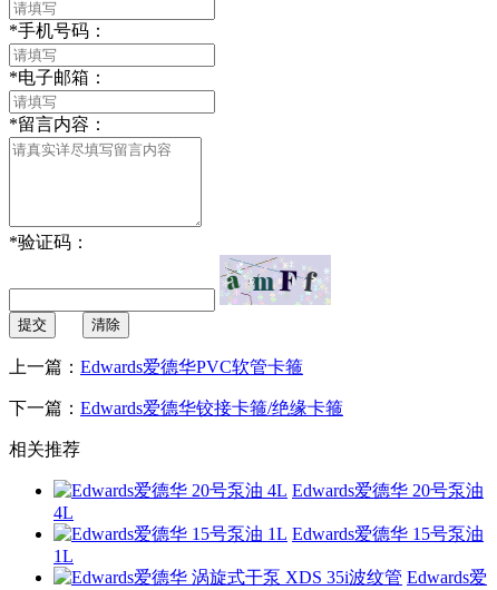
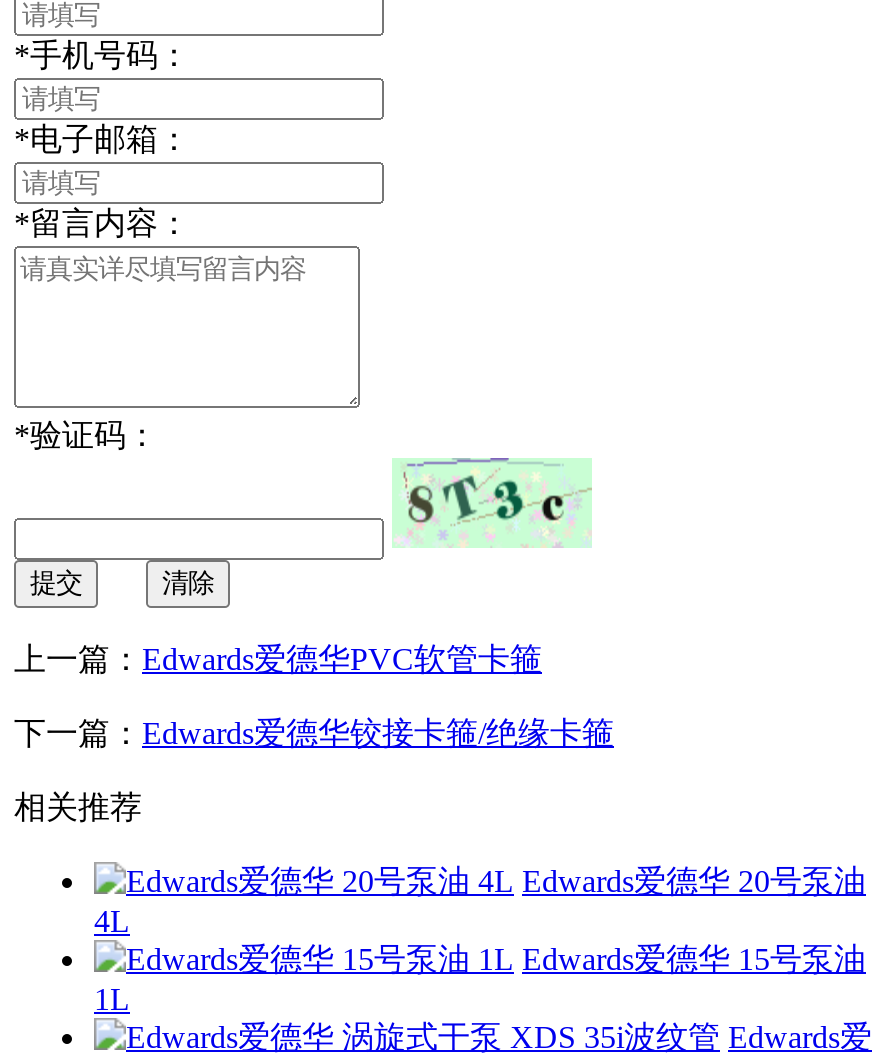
- [image]
+ [image]
